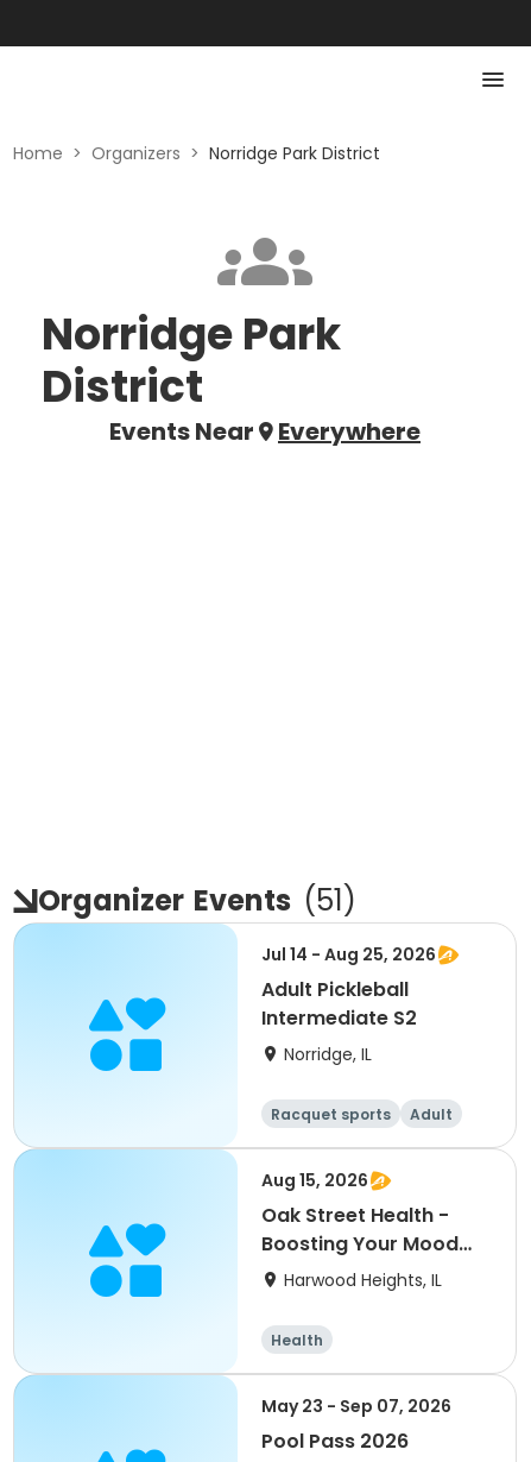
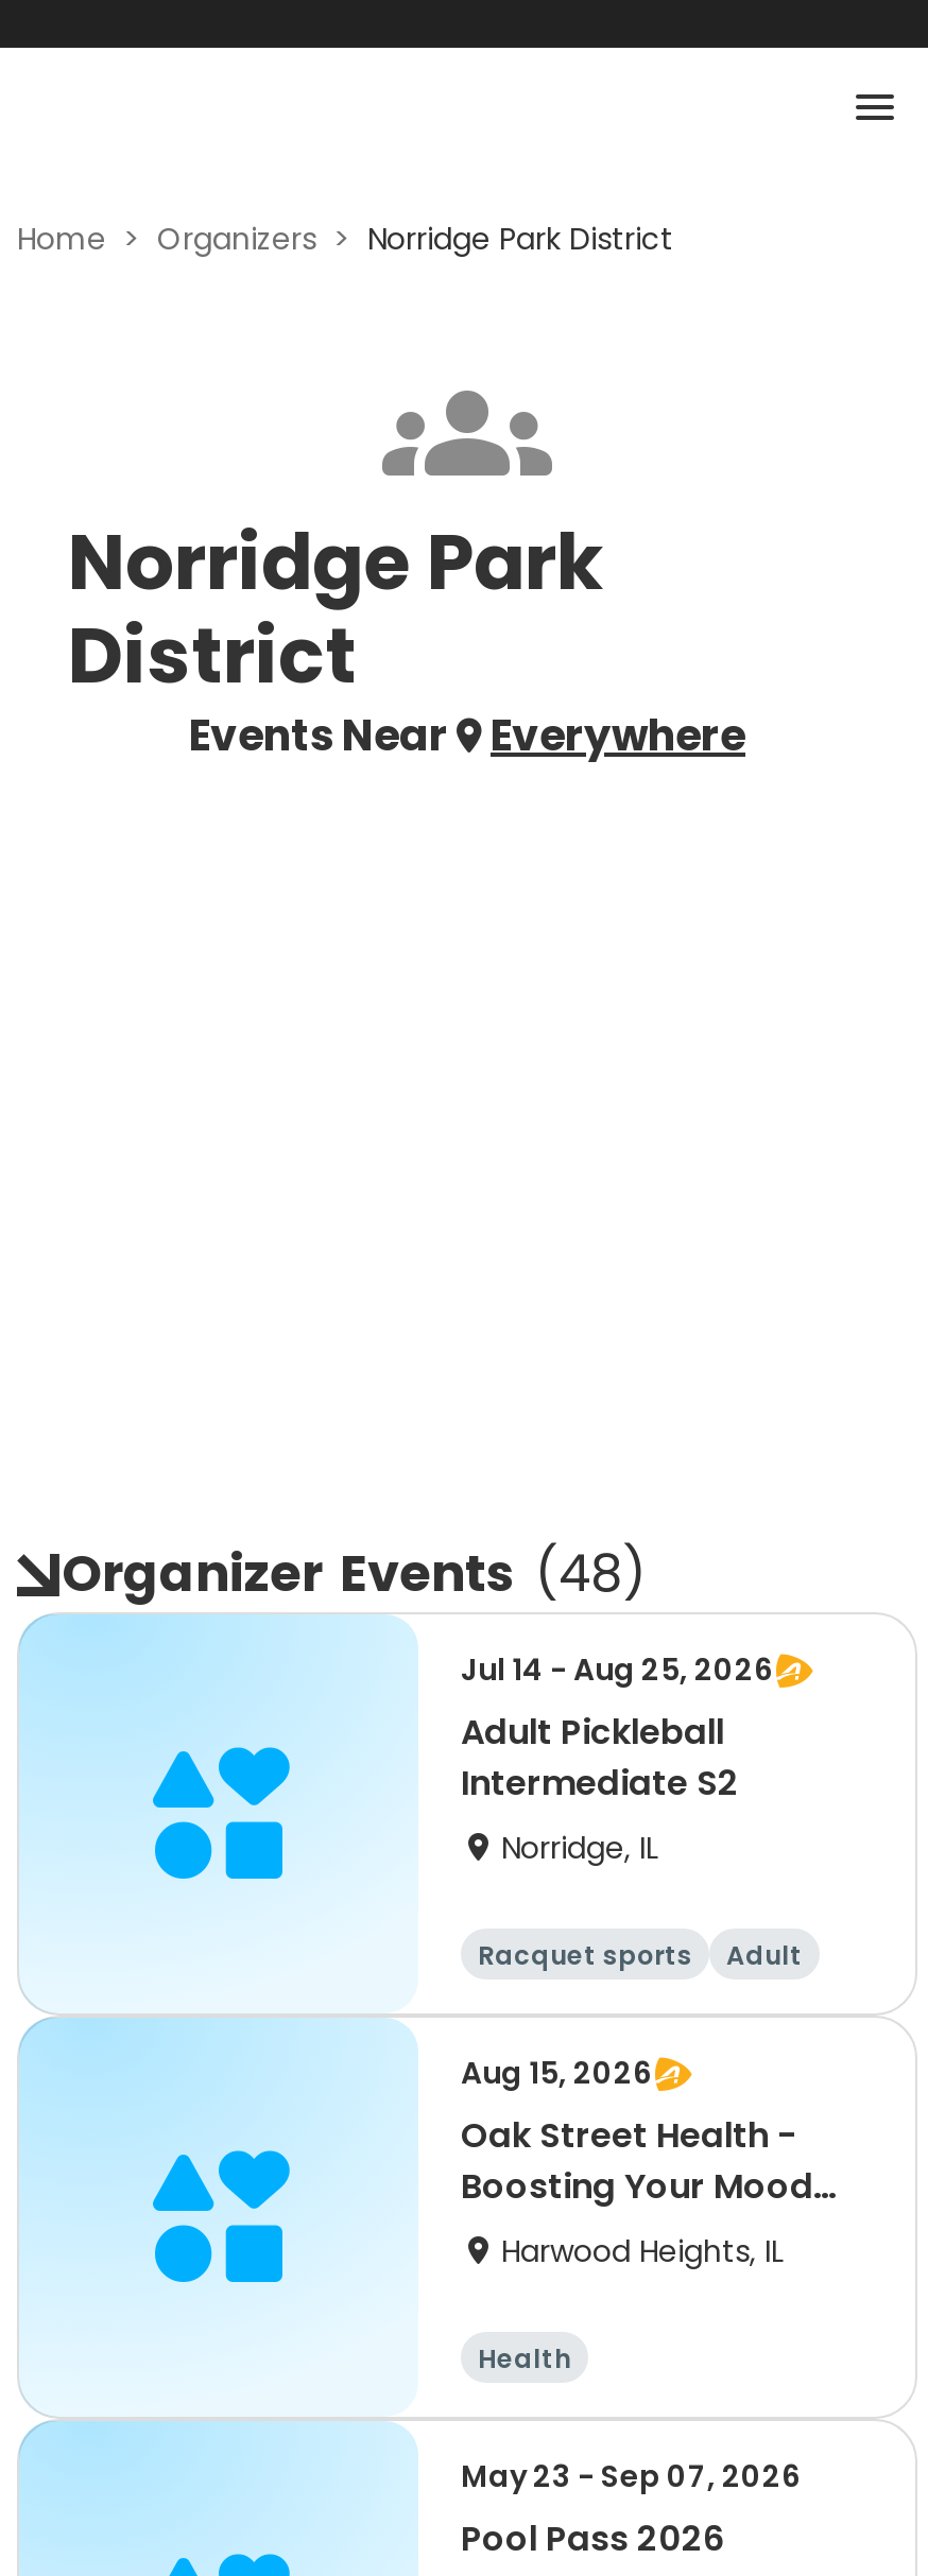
- Organizer Events (51)
+ Organizer Events (48)
